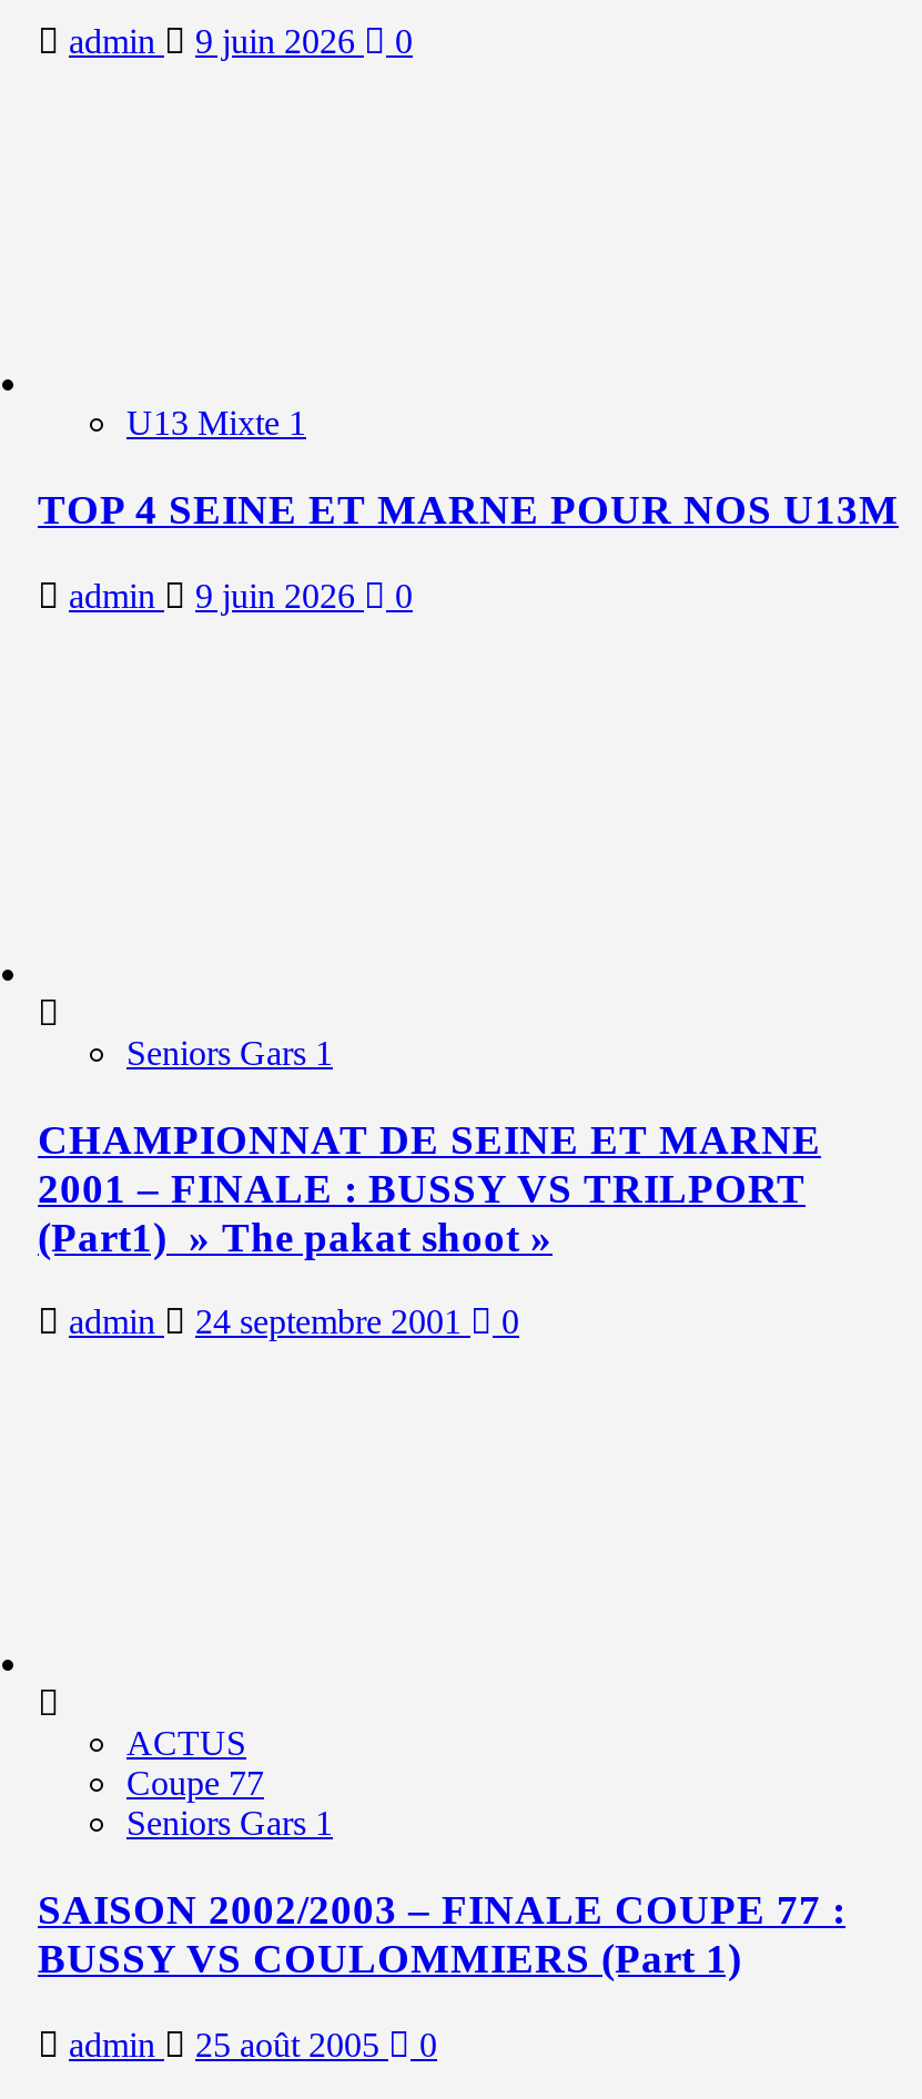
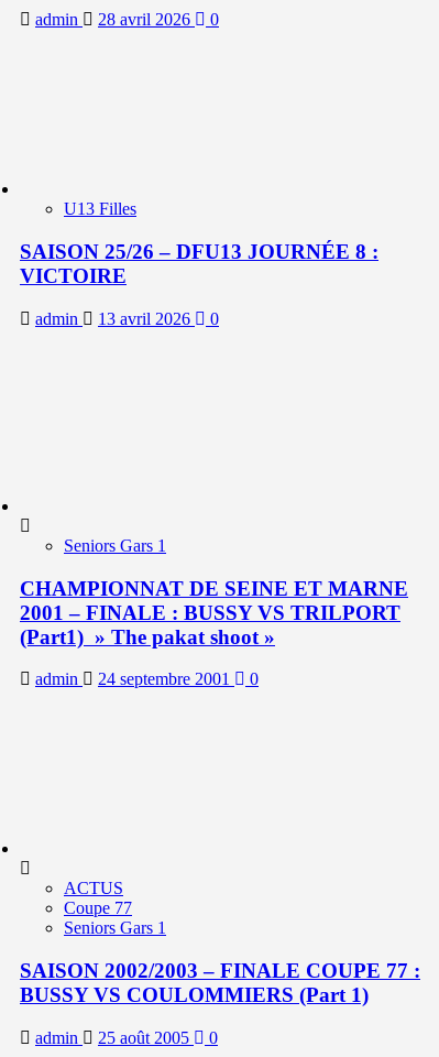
- admin 9 juin 2026 0
+ admin 28 avril 2026 0

- U13 Mixte 1
+ U13 Filles

- TOP 4 SEINE ET MARNE POUR NOS U13M
+ SAISON 25/26 – DFU13 JOURNÉE 8 :
+ VICTOIRE

- admin 9 juin 2026 0
+ admin 13 avril 2026 0
